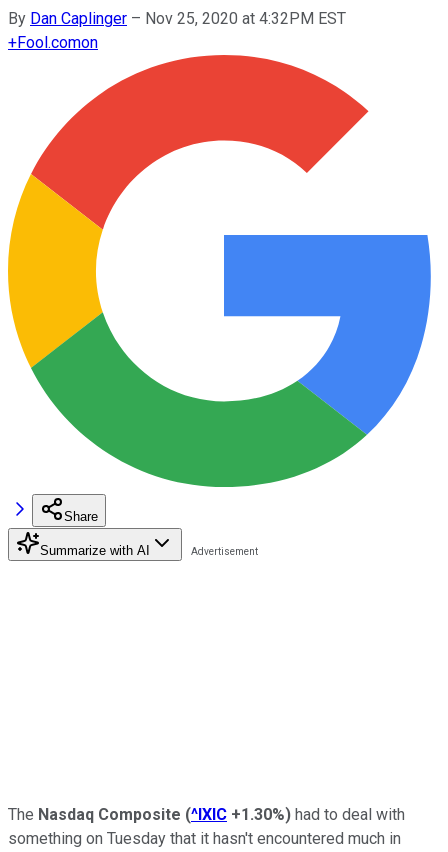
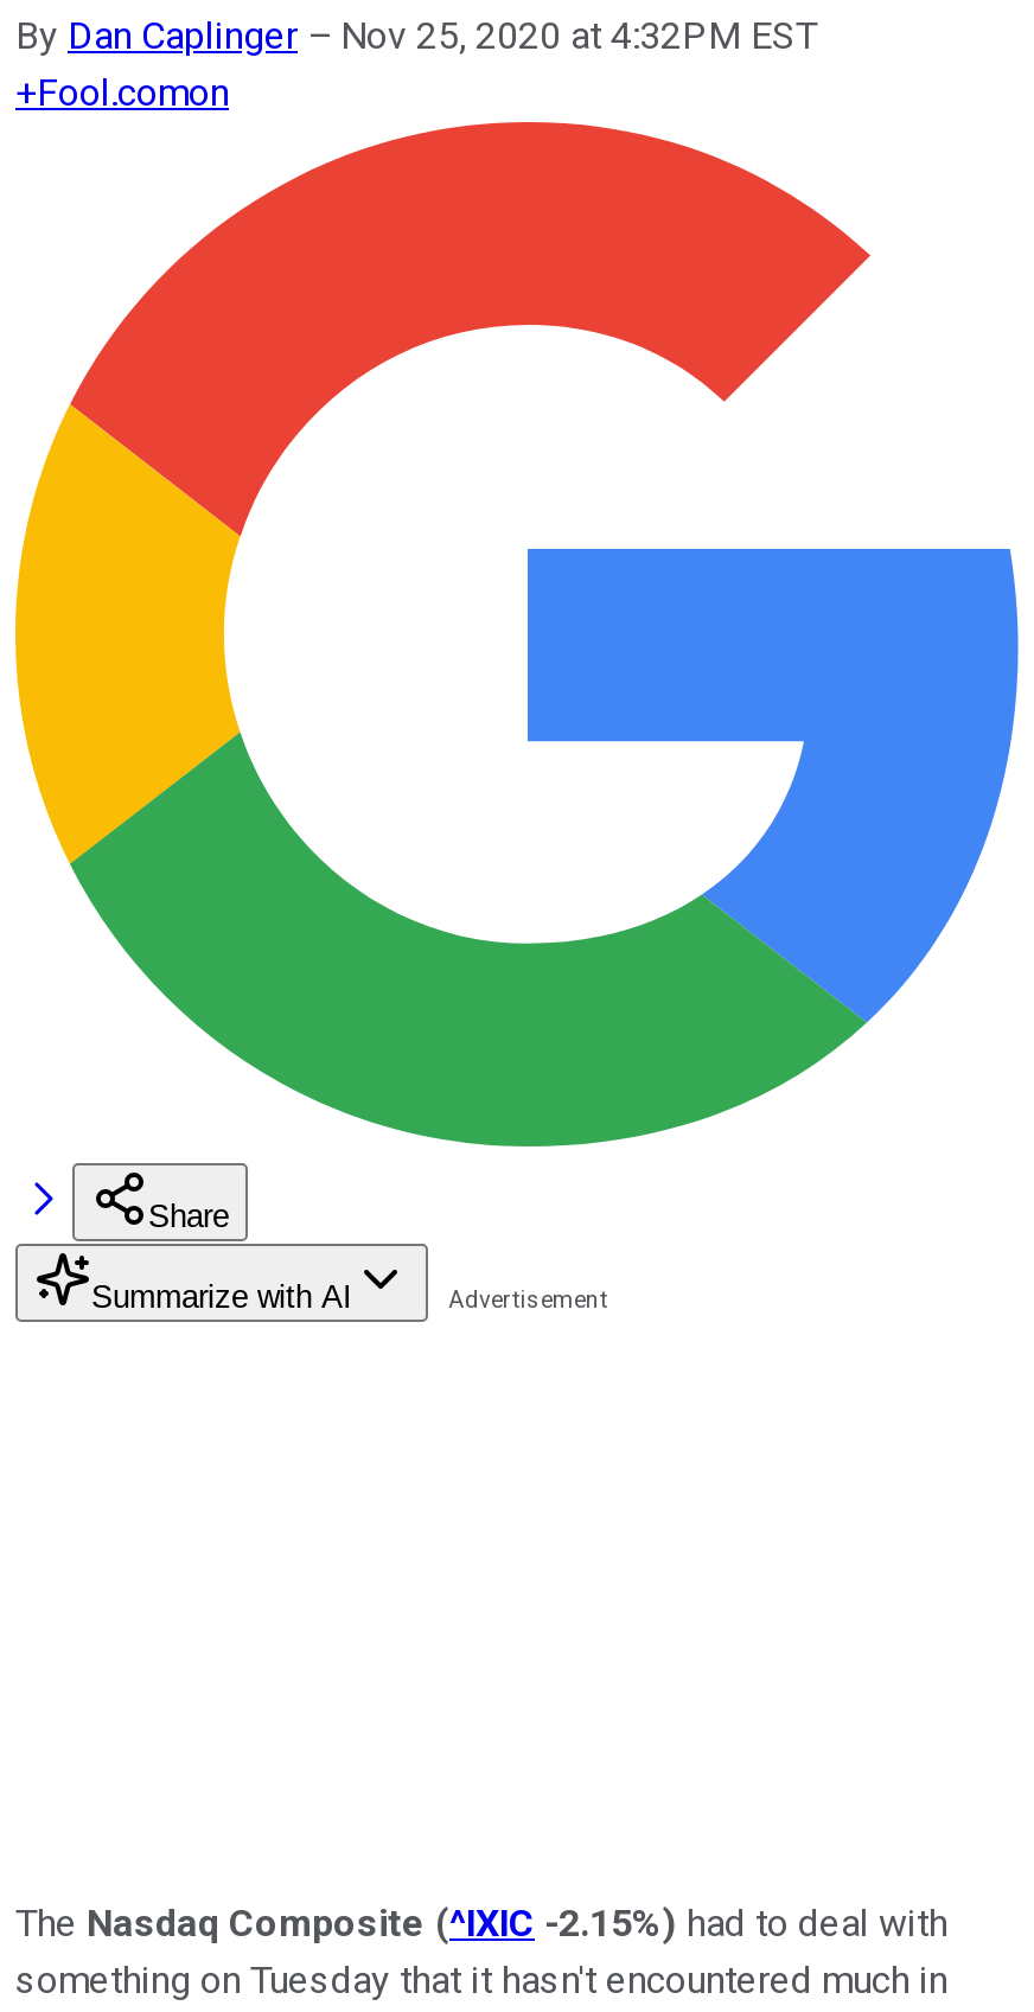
- The Nasdaq Composite (^IXIC +1.30%) had to deal with
+ The Nasdaq Composite (^IXIC -2.15%) had to deal with
